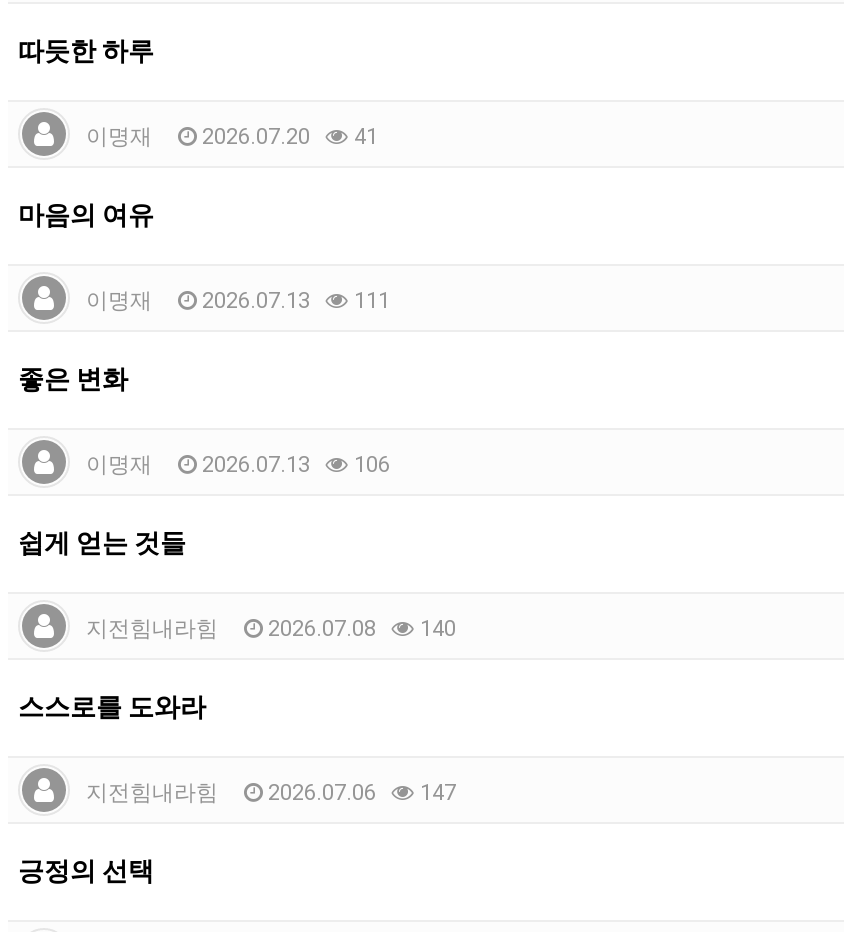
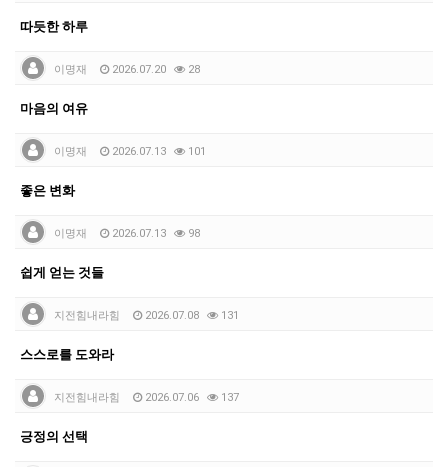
- 이명재 2026.07.20 41
+ 이명재 2026.07.20 28

- 이명재 2026.07.13 111
+ 이명재 2026.07.13 101

- 이명재 2026.07.13 106
+ 이명재 2026.07.13 98

- 지전힘내라힘 2026.07.08 140
+ 지전힘내라힘 2026.07.08 131

- 지전힘내라힘 2026.07.06 147
+ 지전힘내라힘 2026.07.06 137
